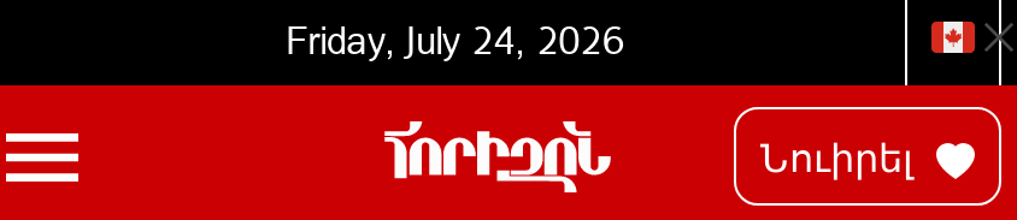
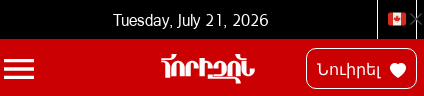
- Friday, July 24, 2026
+ Tuesday, July 21, 2026
